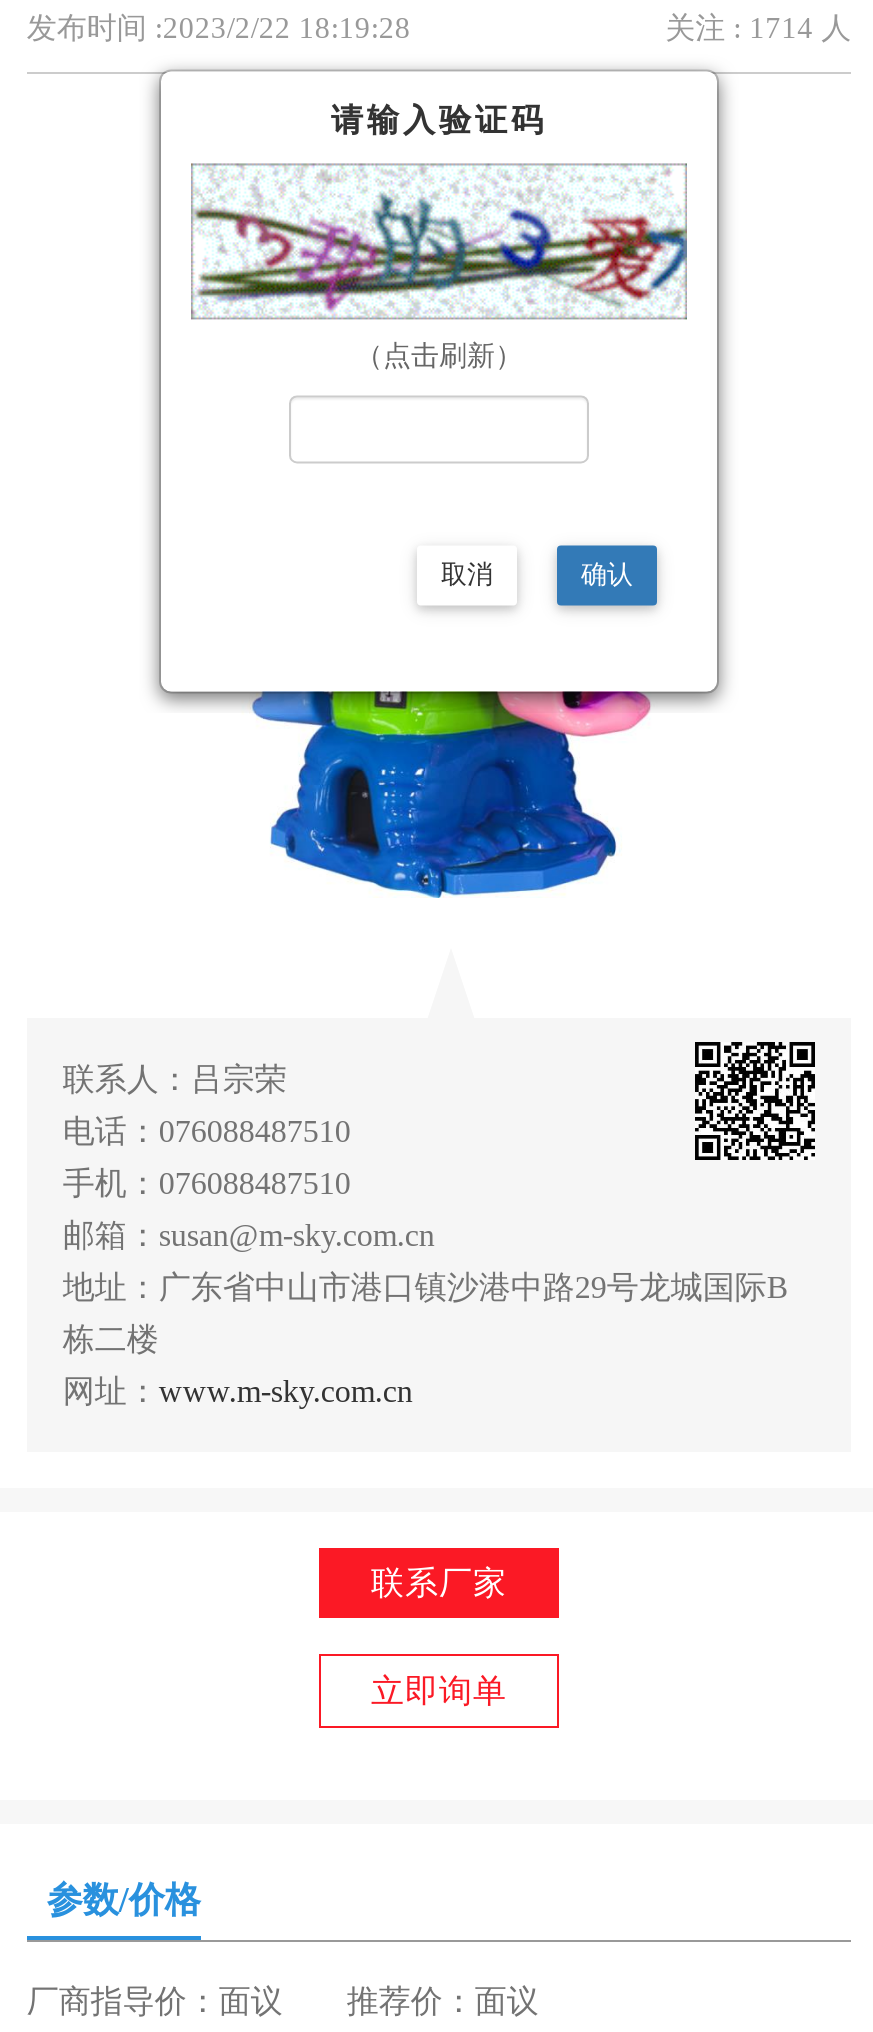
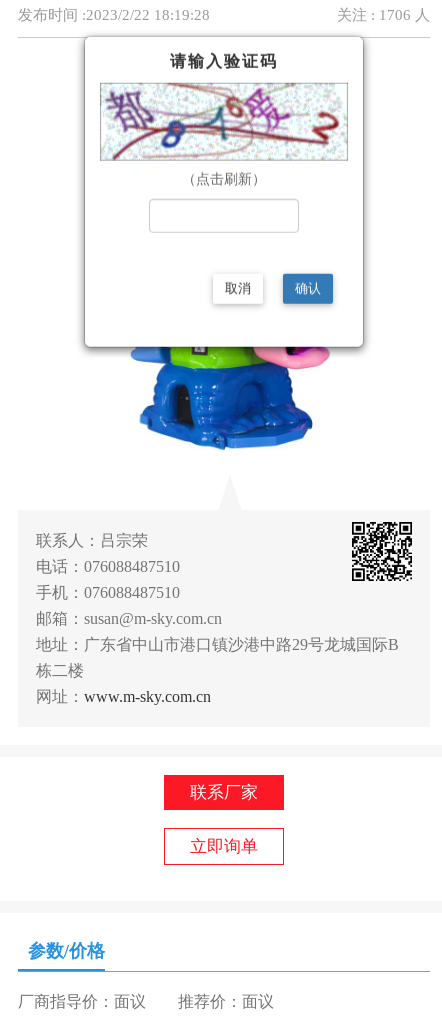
- 关注 : 1714 人
+ 关注 : 1706 人

- [image]
+ [image]
